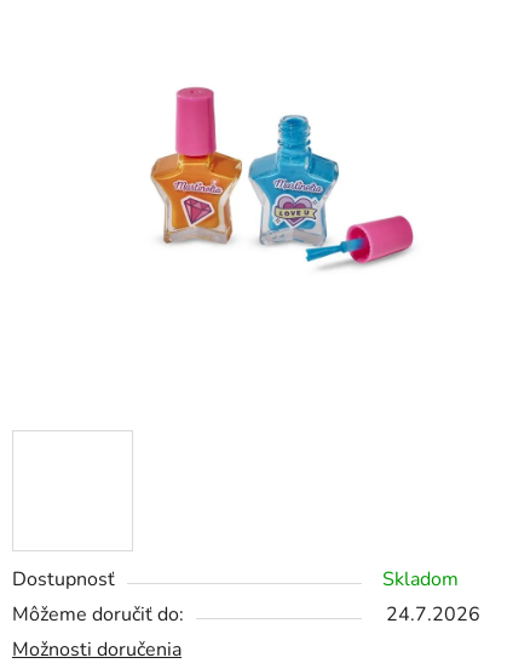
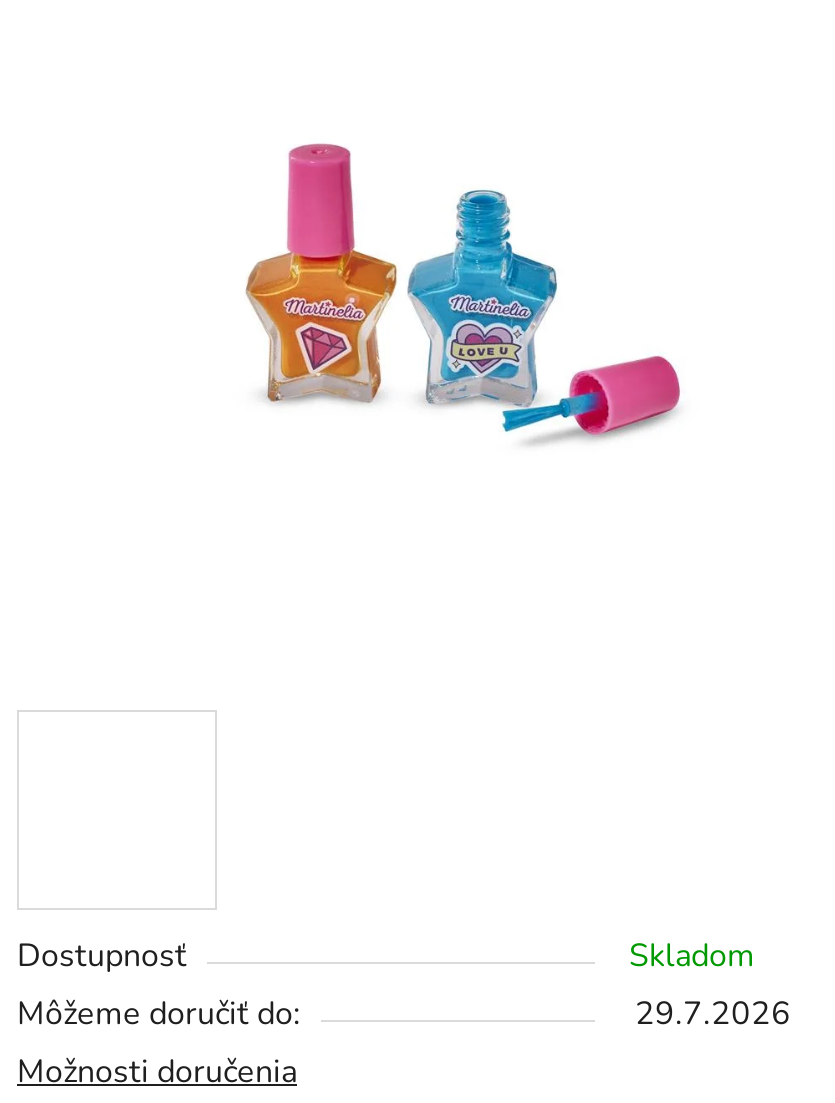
- 24.7.2026
+ 29.7.2026
